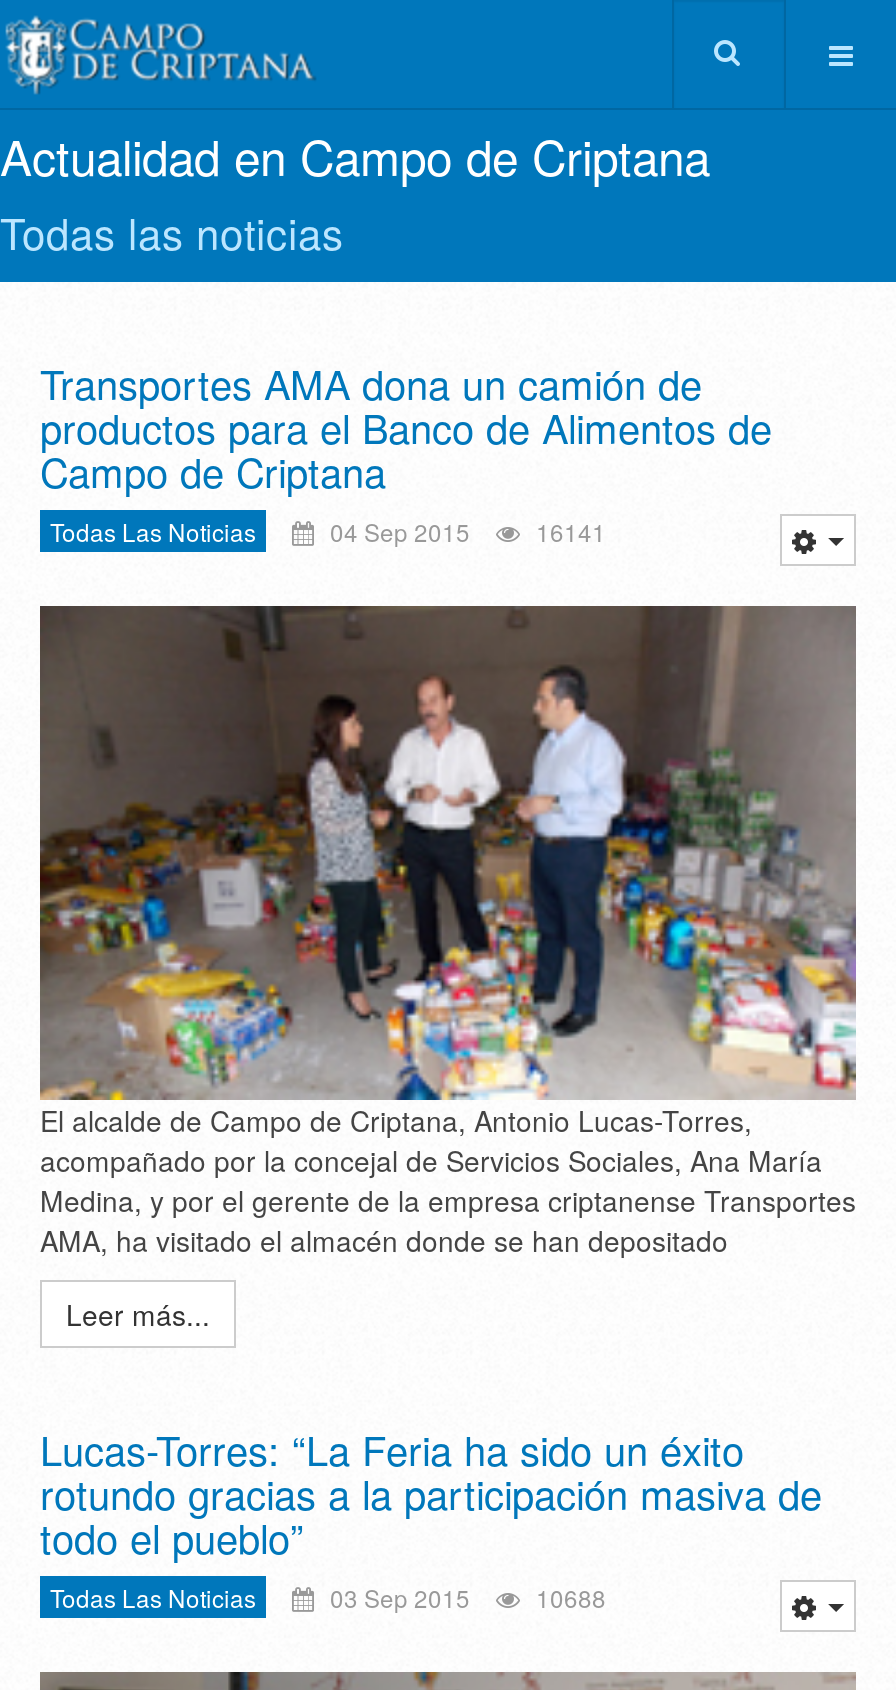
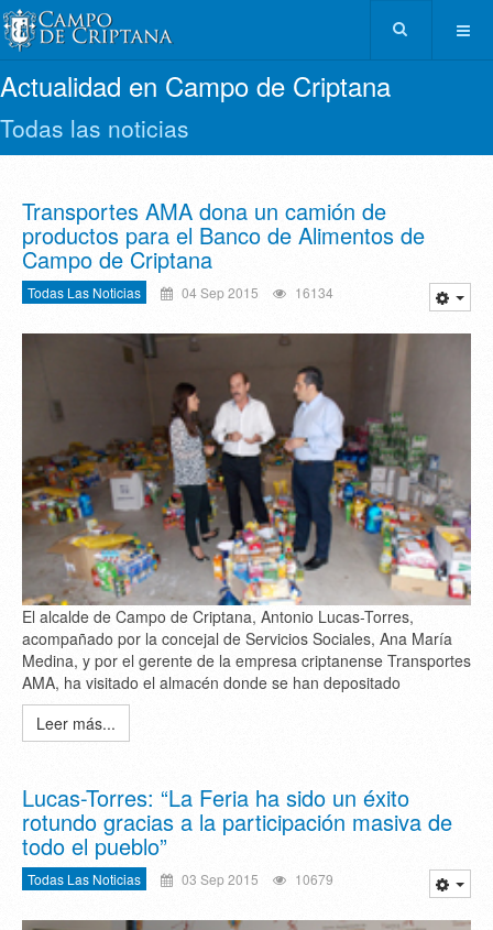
- Todas Las Noticias 04 Sep 2015 16141
+ Todas Las Noticias 04 Sep 2015 16134

- Todas Las Noticias 03 Sep 2015 10688
+ Todas Las Noticias 03 Sep 2015 10679
